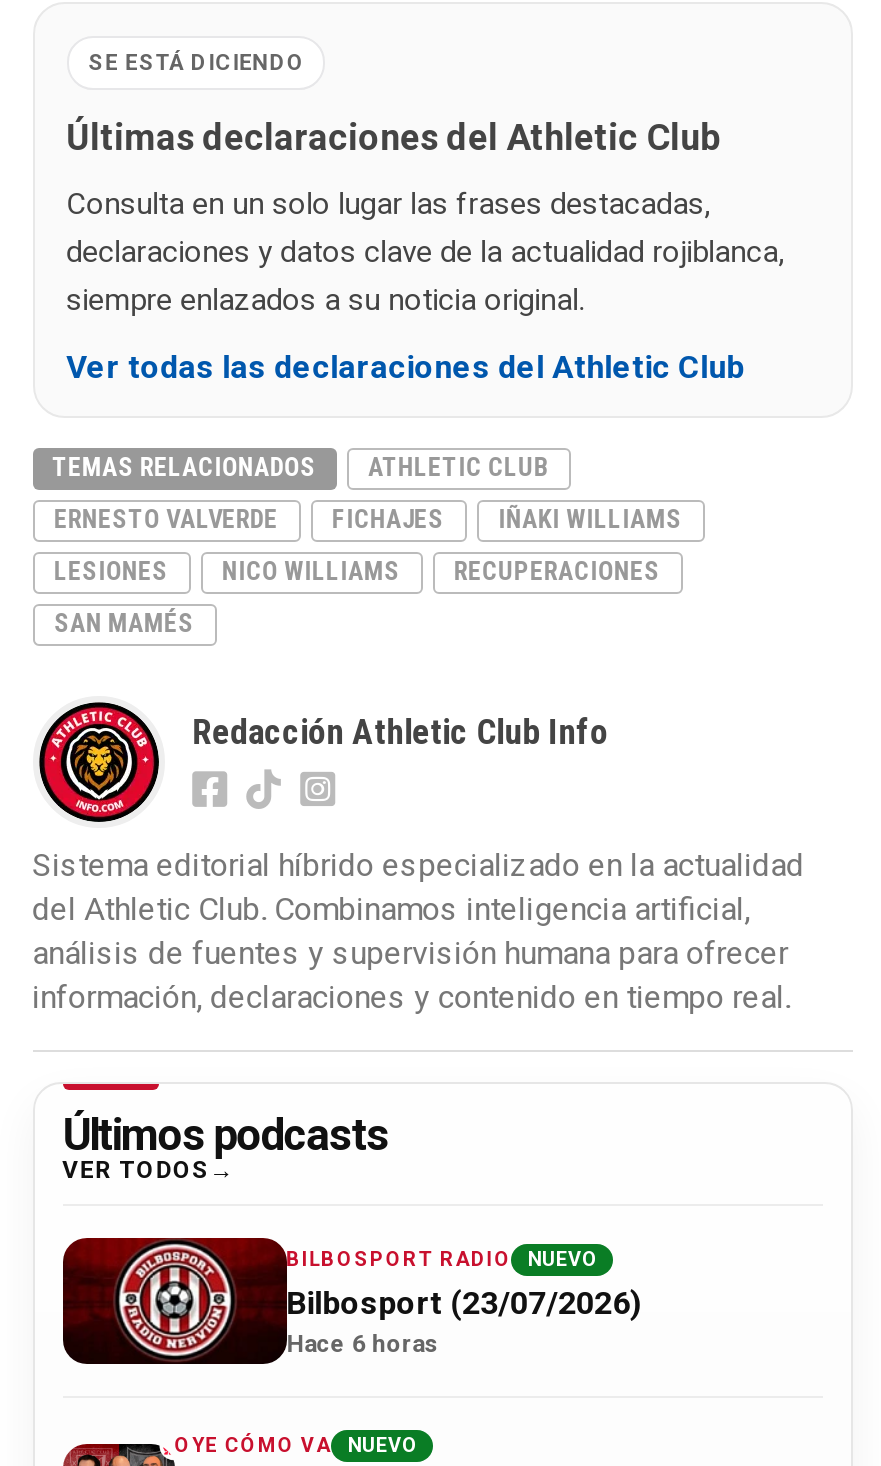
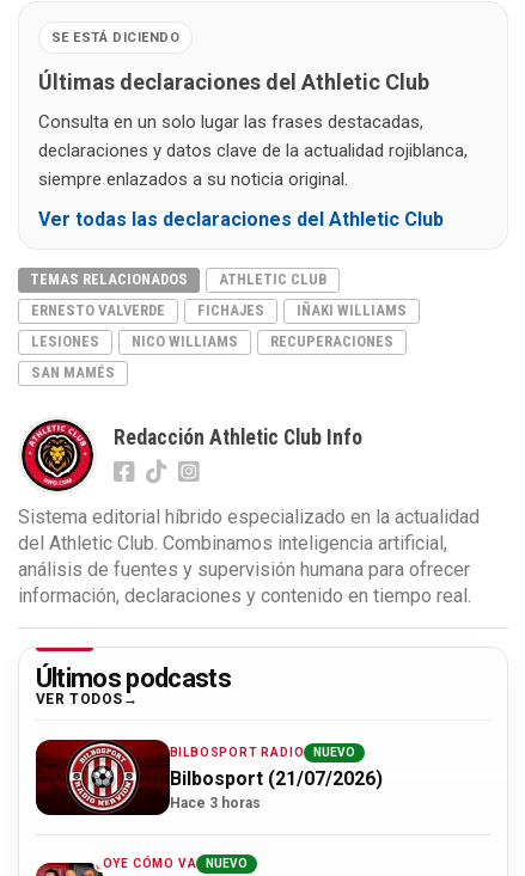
- Bilbosport (23/07/2026)
+ Bilbosport (21/07/2026)

- Hace 6 horas
+ Hace 3 horas
